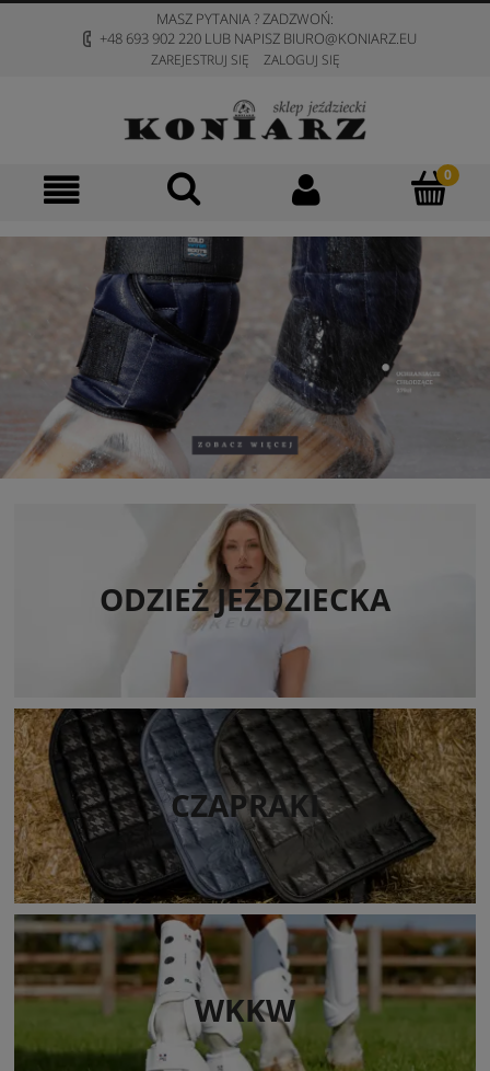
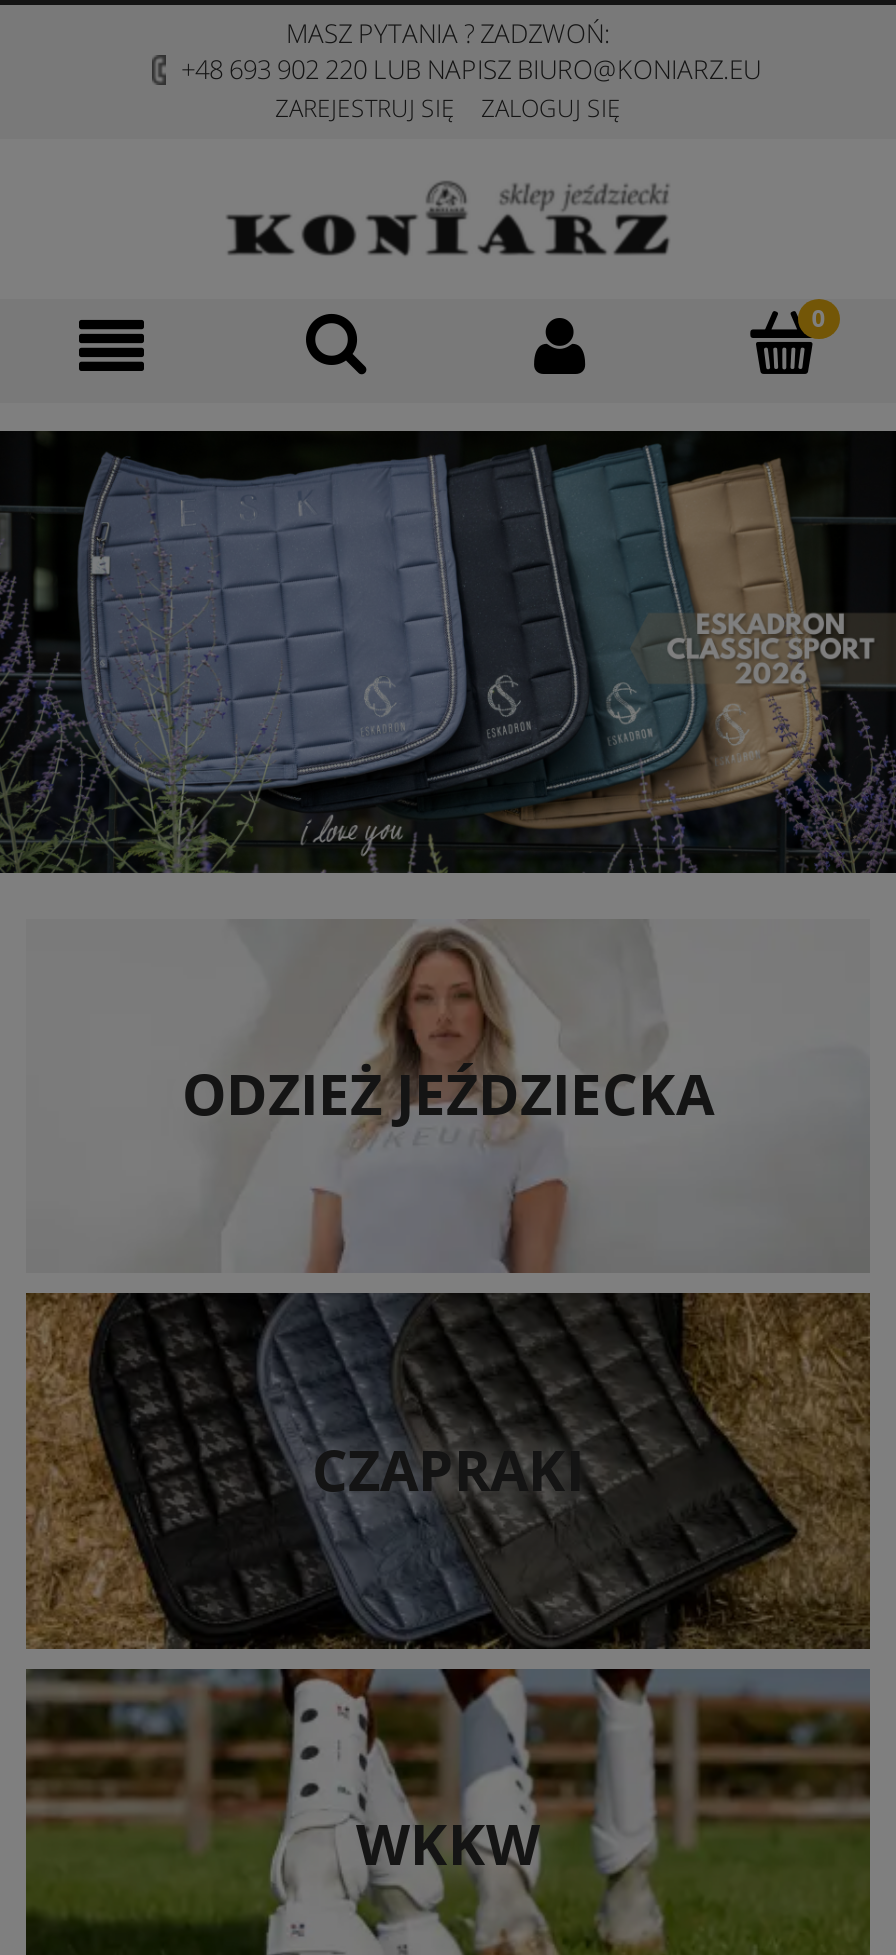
- [image]
+ [image]
